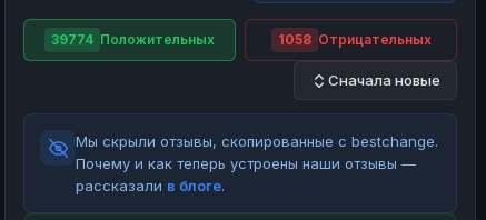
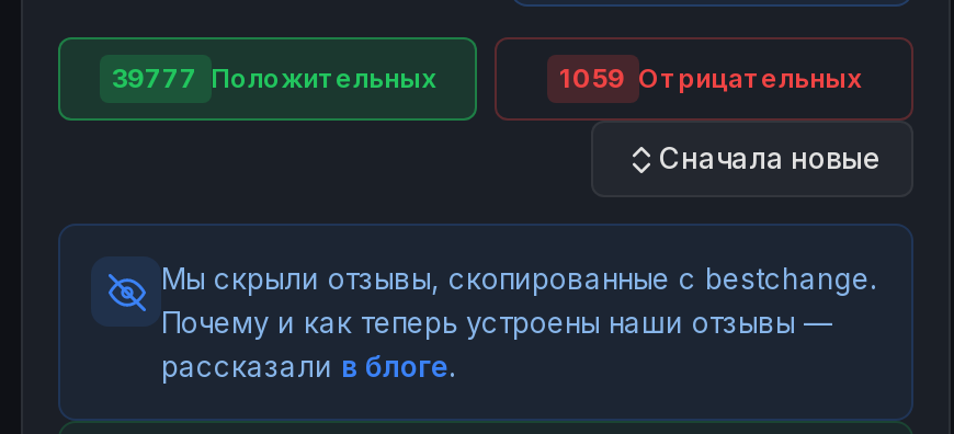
- 39774 Положительных
+ 39777 Положительных

- 1058 Отрицательных
+ 1059 Отрицательных
